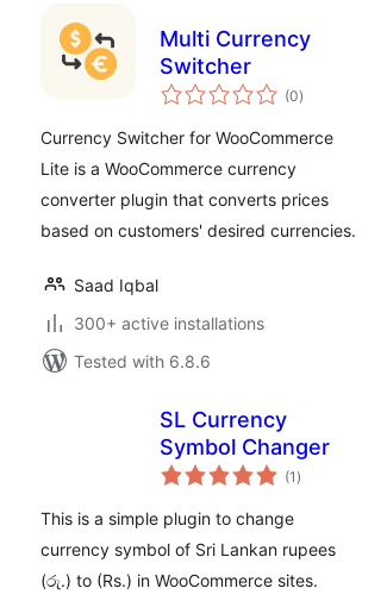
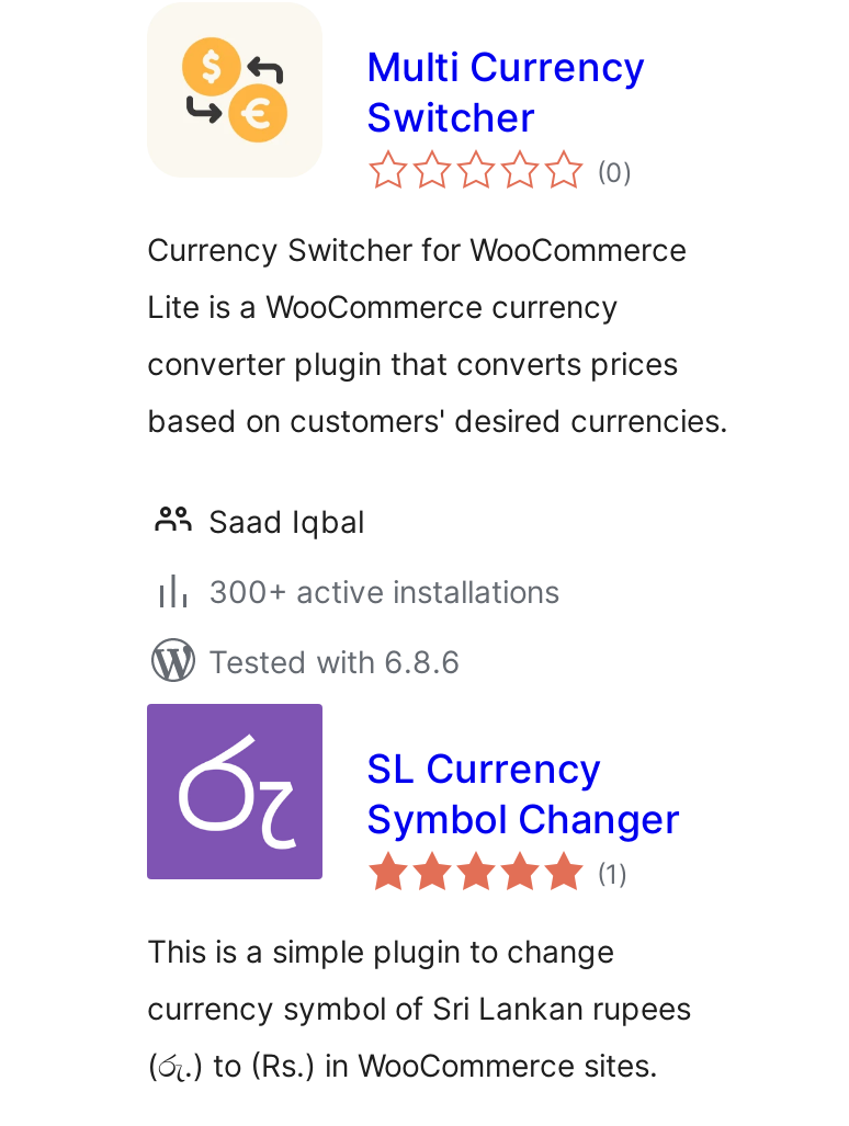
+ [image]
